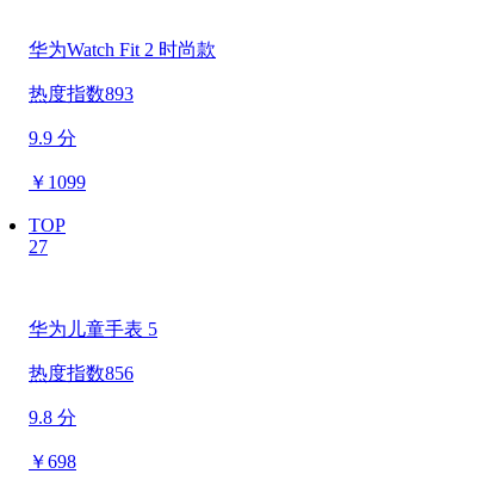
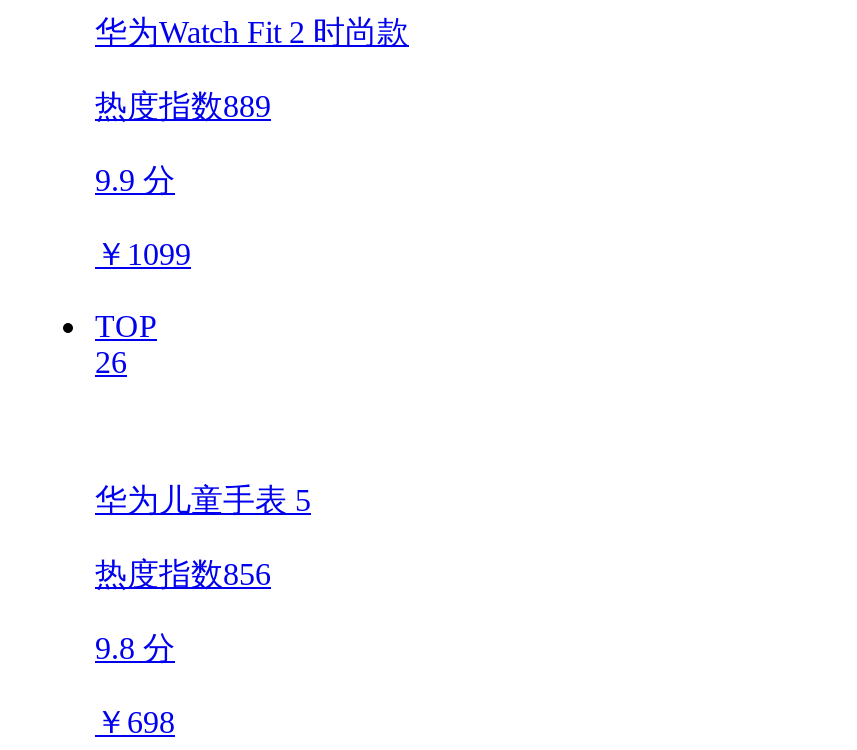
- 热度指数893
+ 热度指数889

- 27
+ 26
